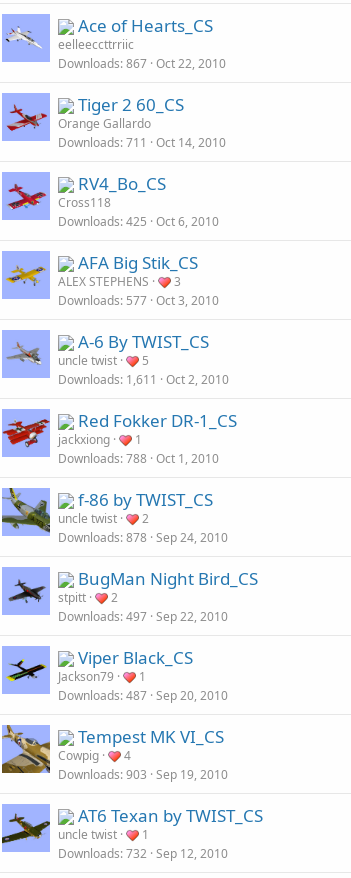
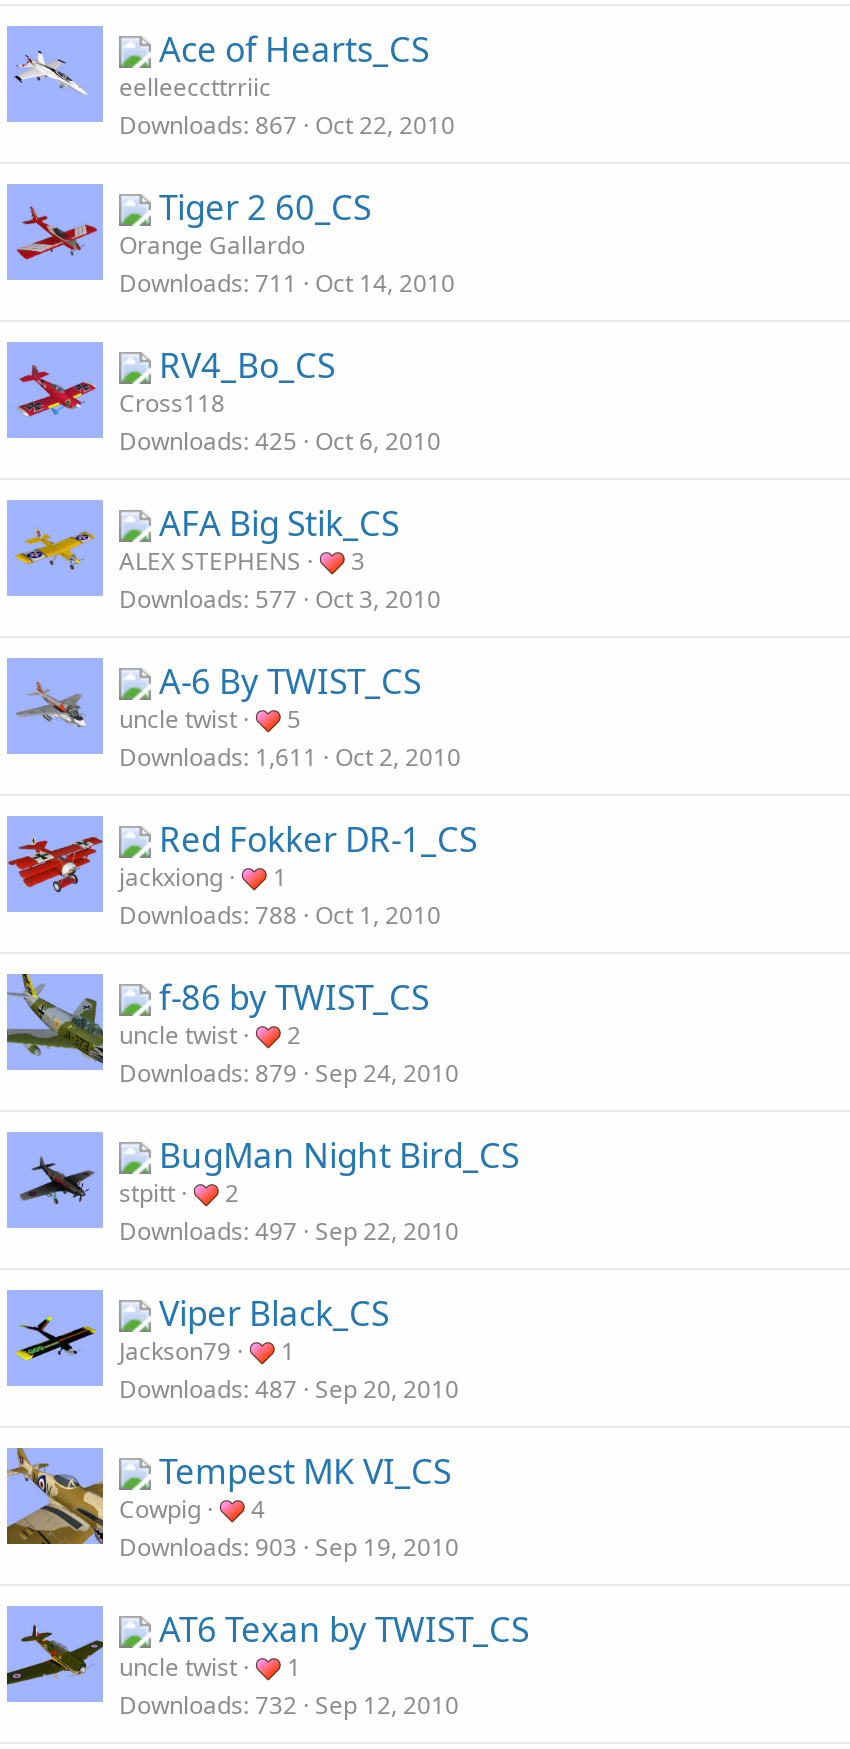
- Downloads 878 Sep 24, 2010
+ Downloads 879 Sep 24, 2010
